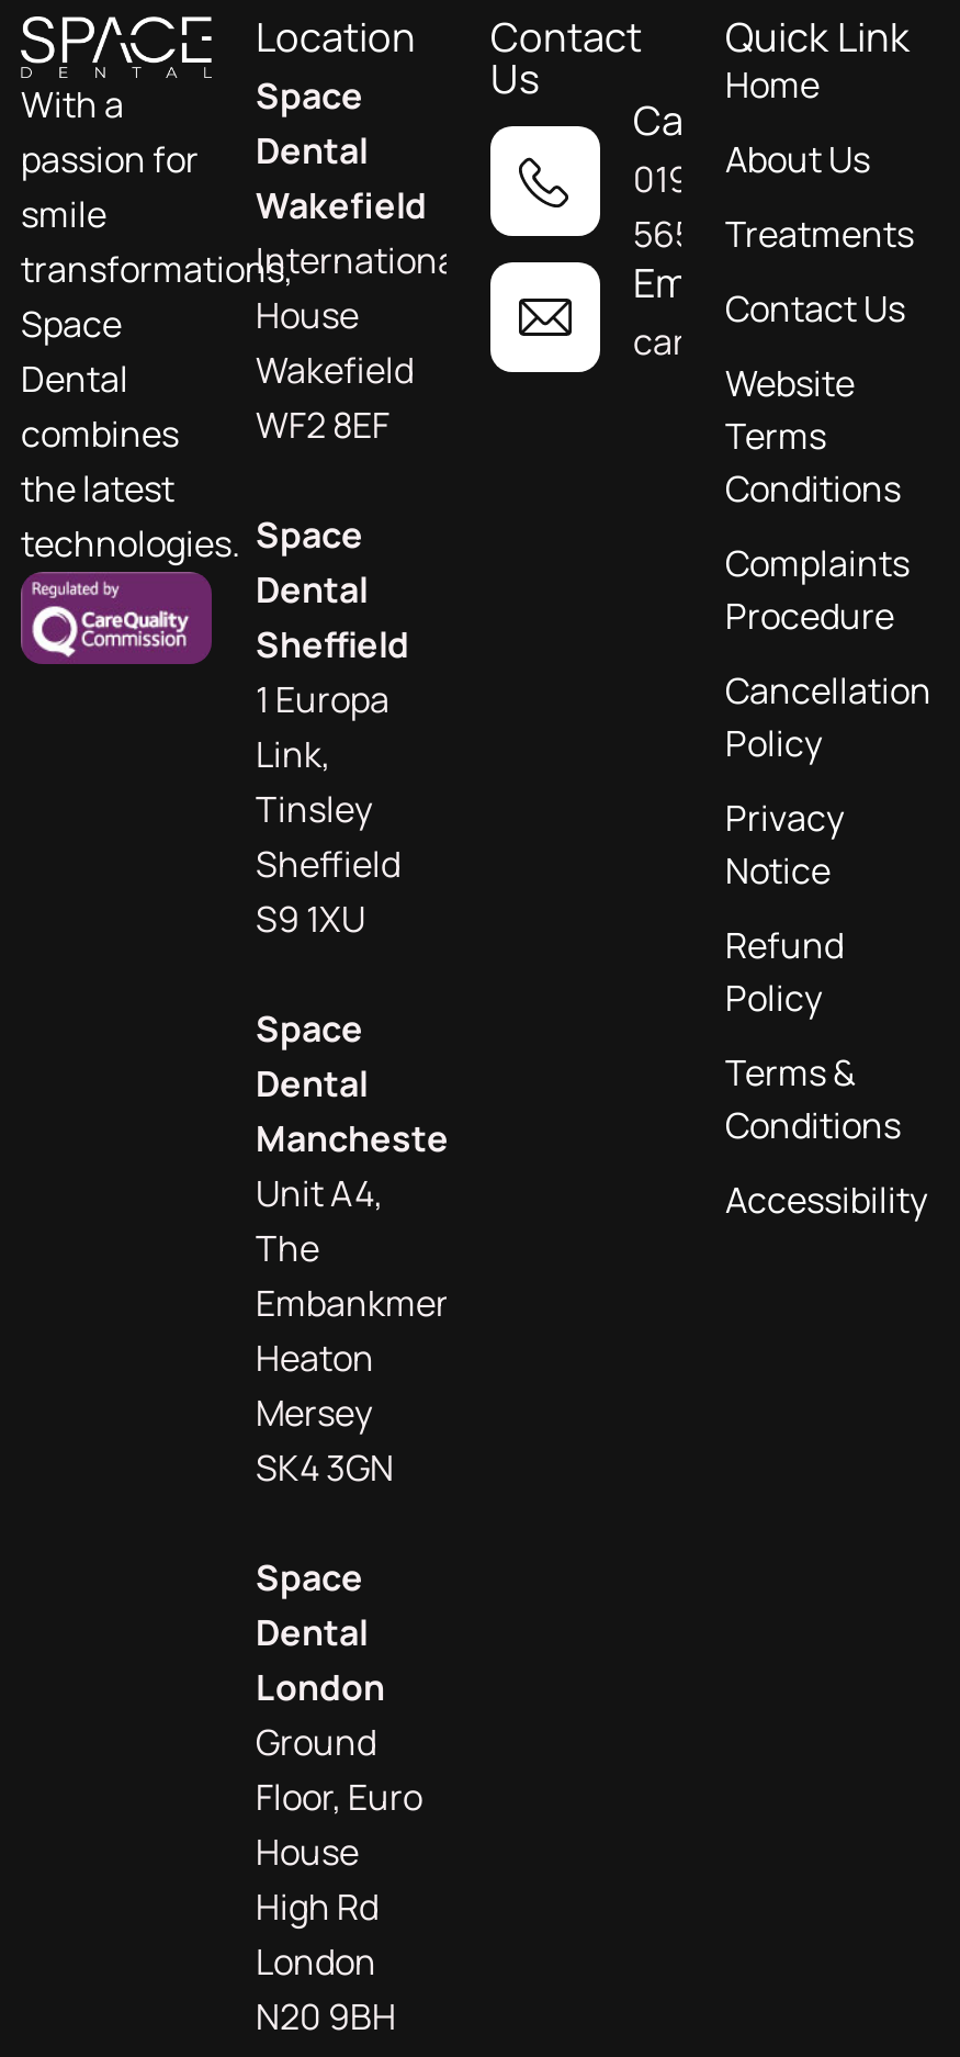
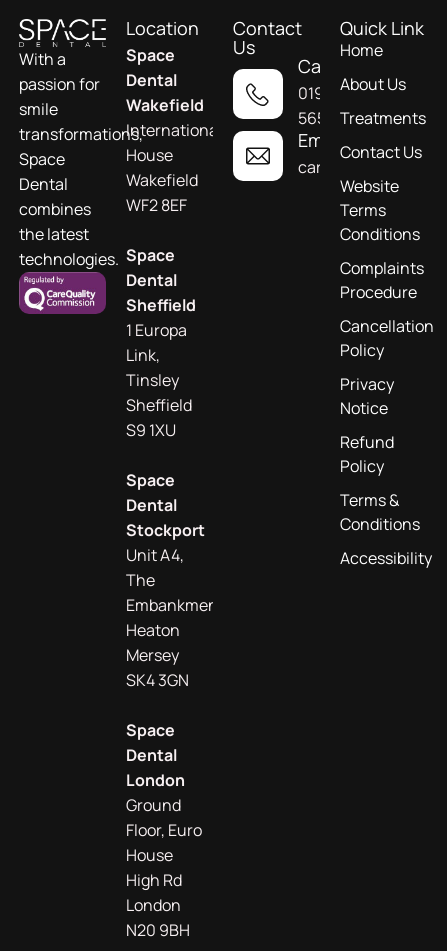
- Manchester
+ Stockport
